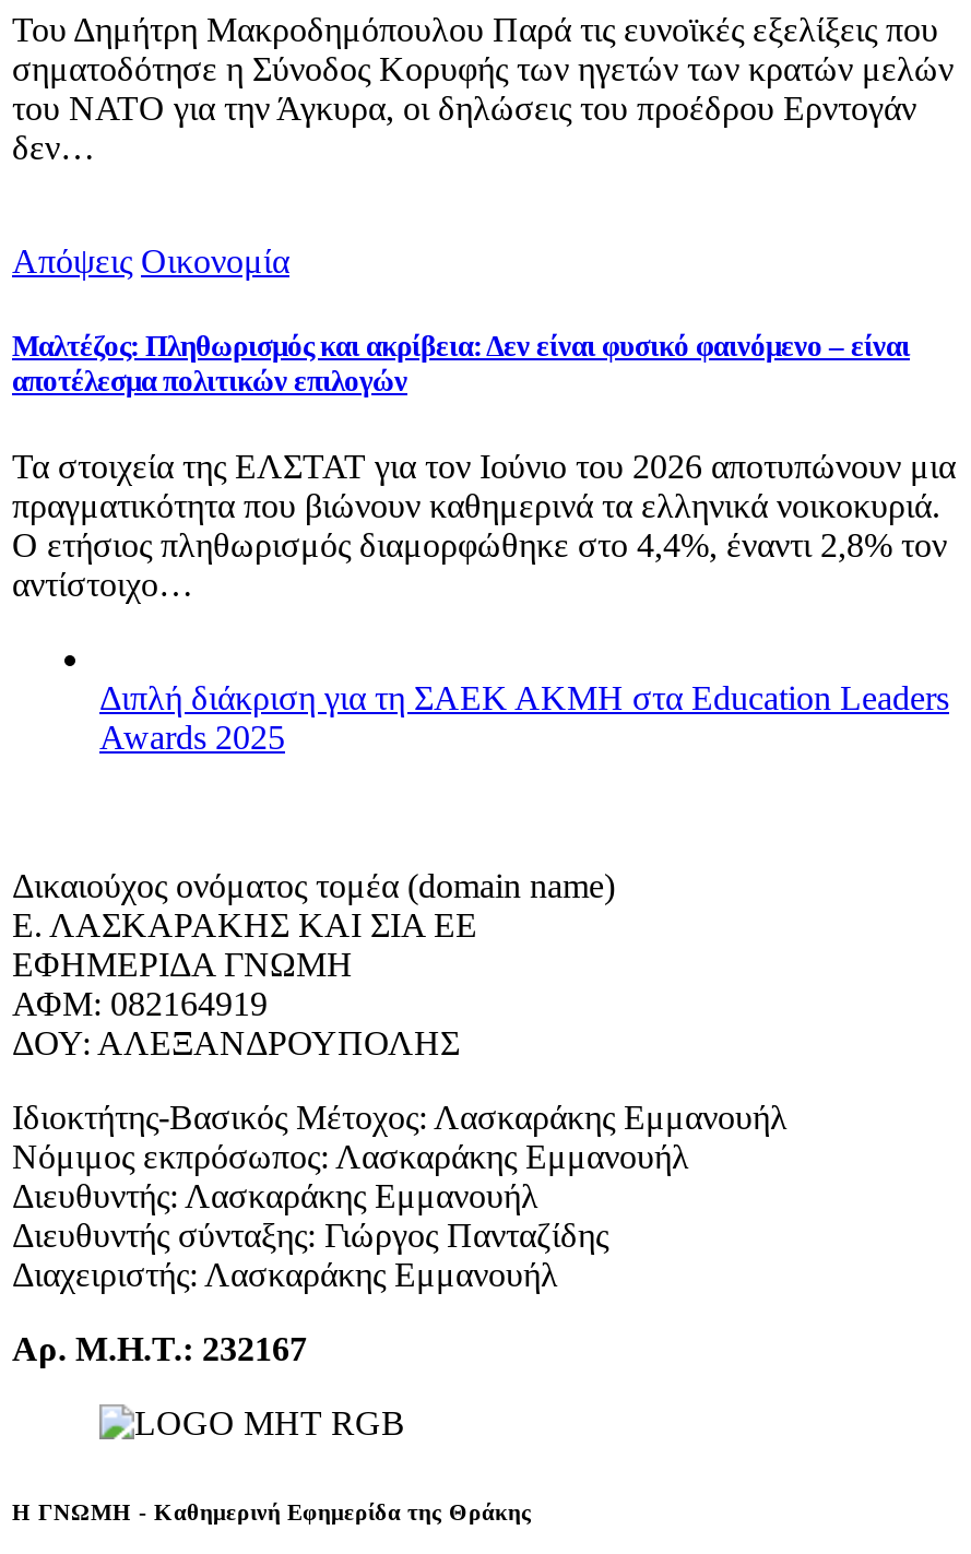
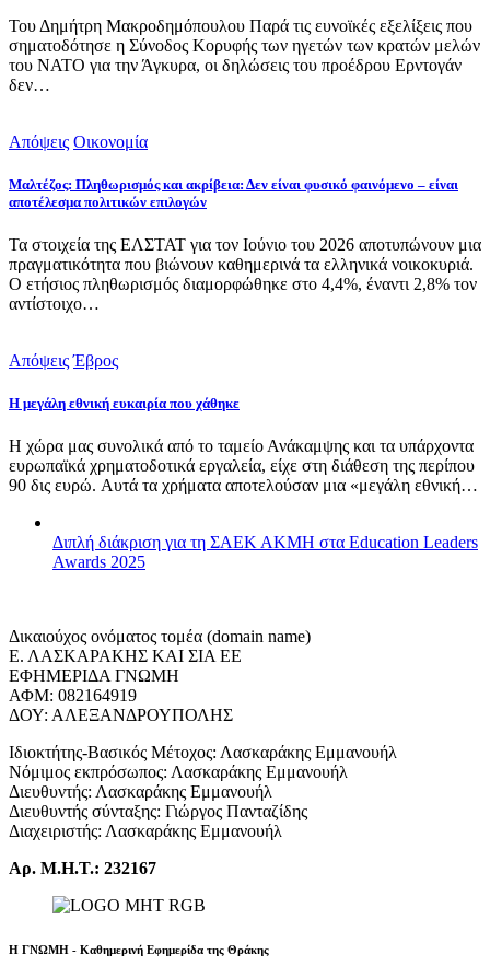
+ Απόψεις Έβρος
+ Η μεγάλη εθνική ευκαιρία που χάθηκε
+ Η χώρα μας συνολικά από το ταμείο Ανάκαμψης και τα υπάρχοντα
+ ευρωπαϊκά χρηματοδοτικά εργαλεία, είχε στη διάθεση της περίπου
+ 90 δις ευρώ. Αυτά τα χρήματα αποτελούσαν μια «μεγάλη εθνική…
